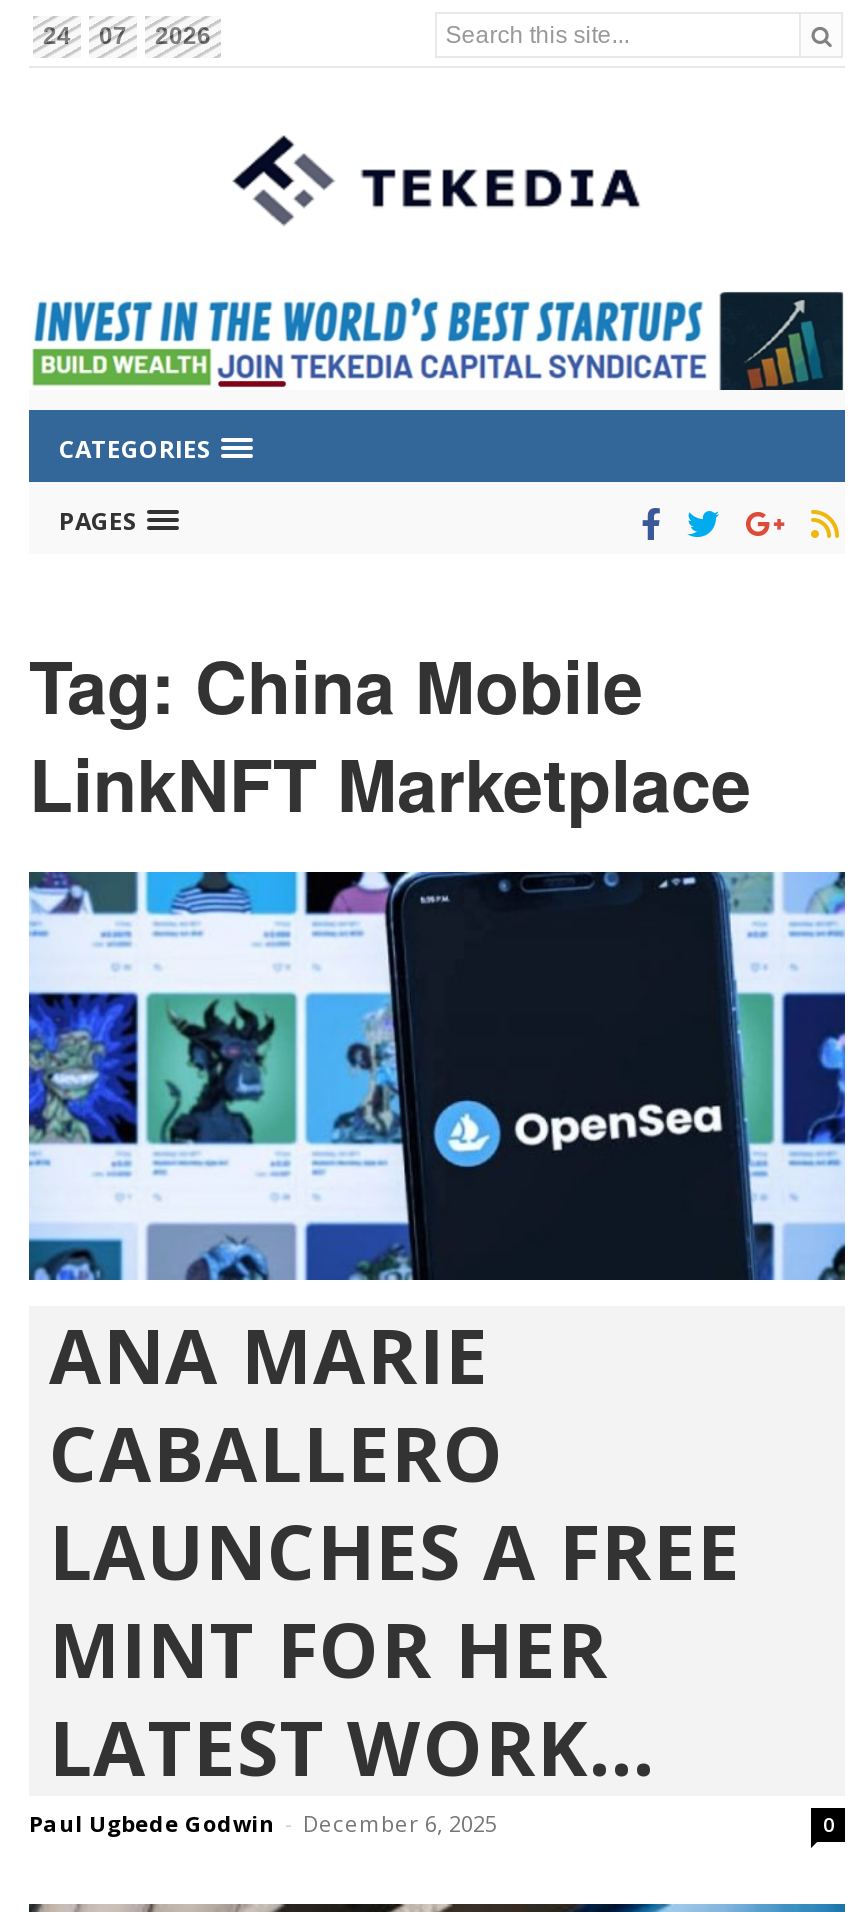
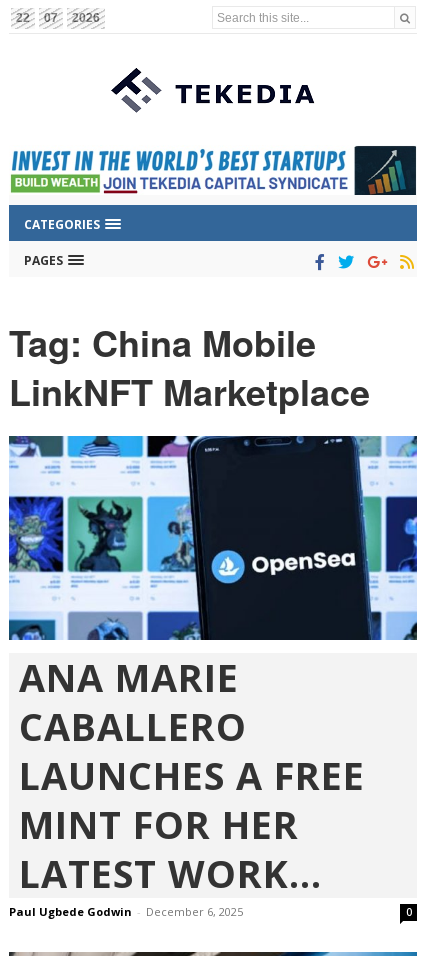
- 24 07 2026
+ 22 07 2026
